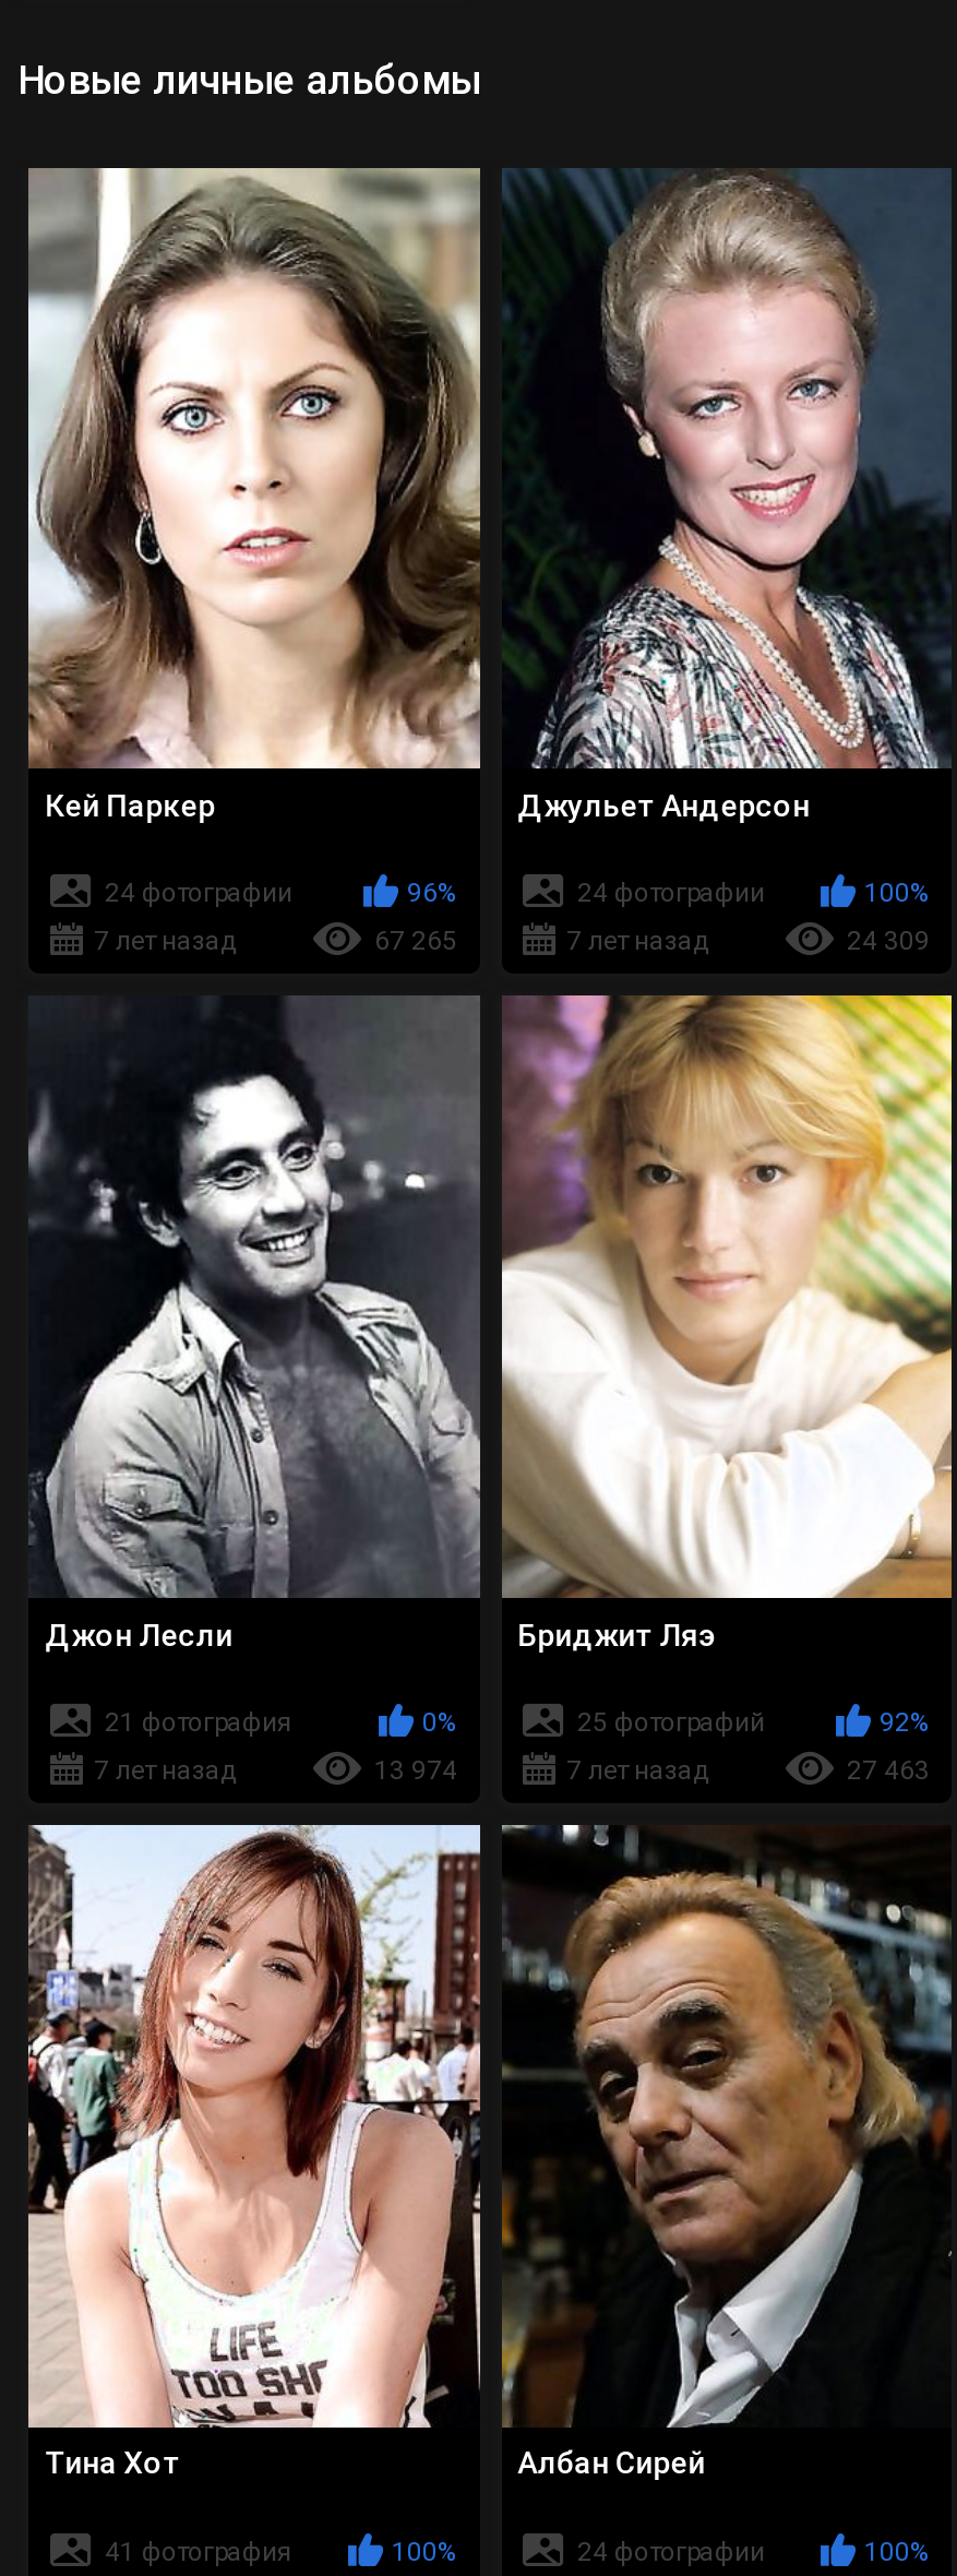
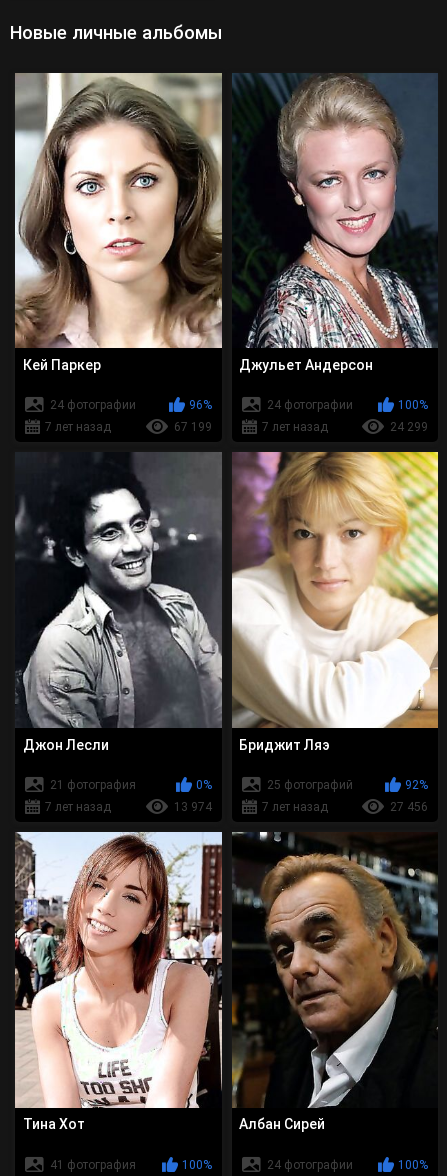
- 67 265
+ 67 199

- 24 309
+ 24 299

- 27 463
+ 27 456
